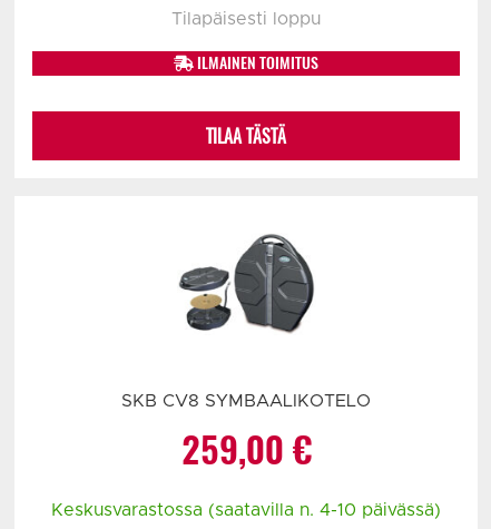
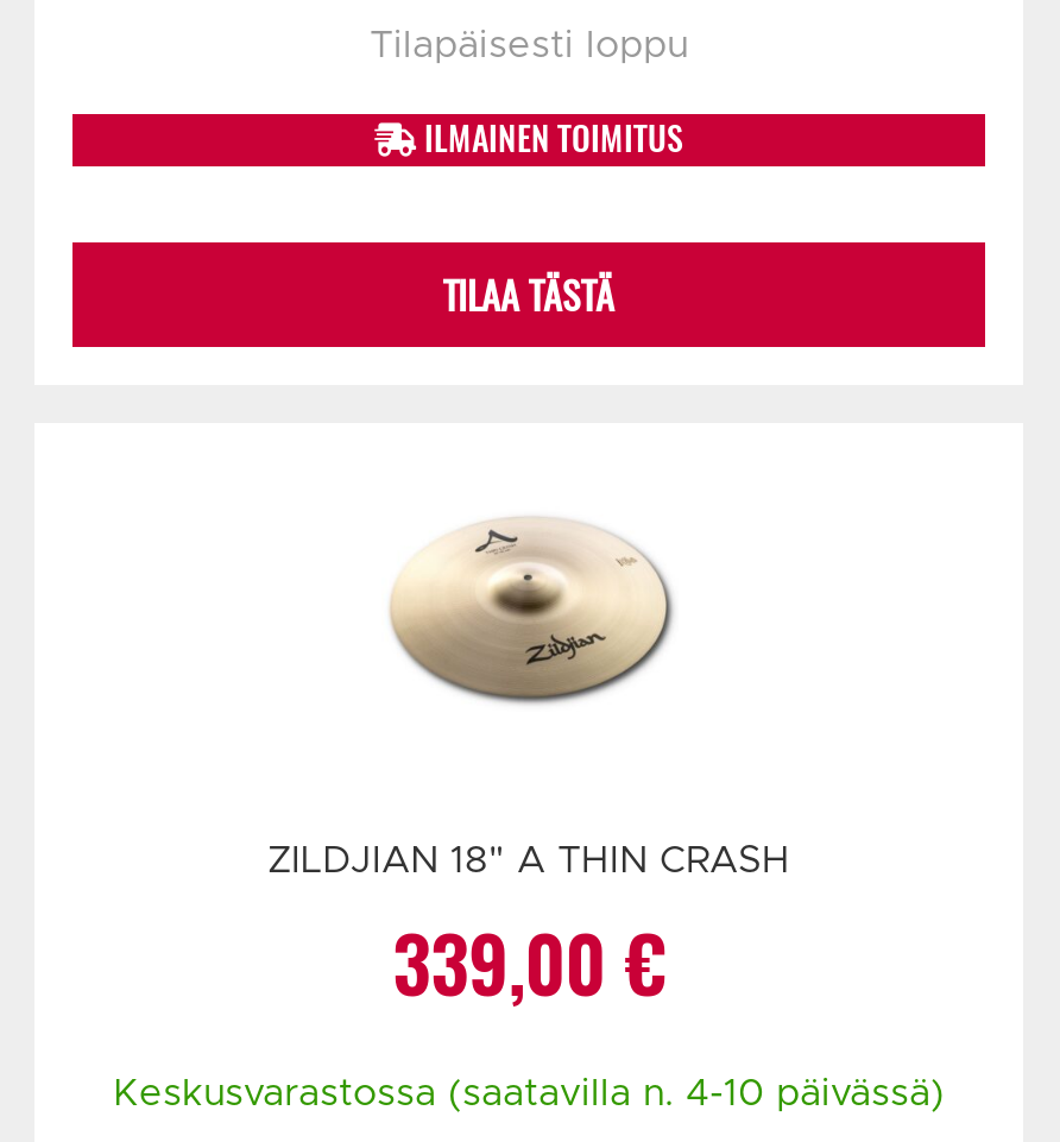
- [image]
+ [image]

- SKB CV8 SYMBAALIKOTELO
- 259,00 €
+ ZILDJIAN 18" A THIN CRASH
+ 339,00 €
